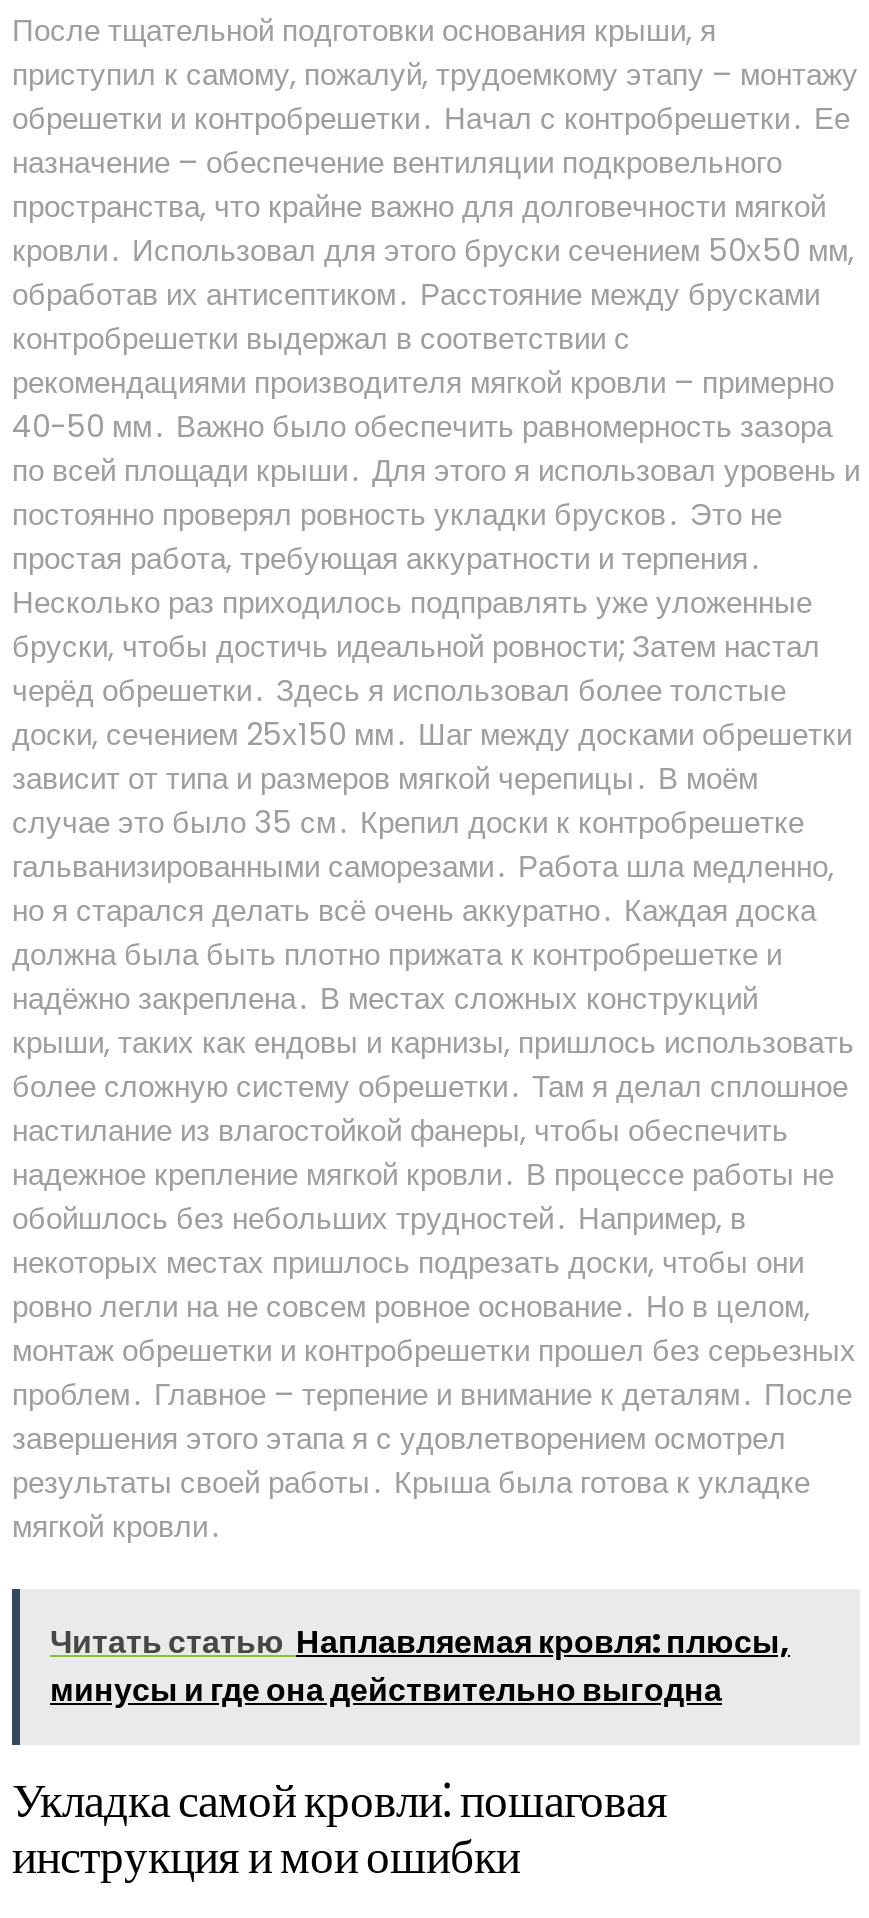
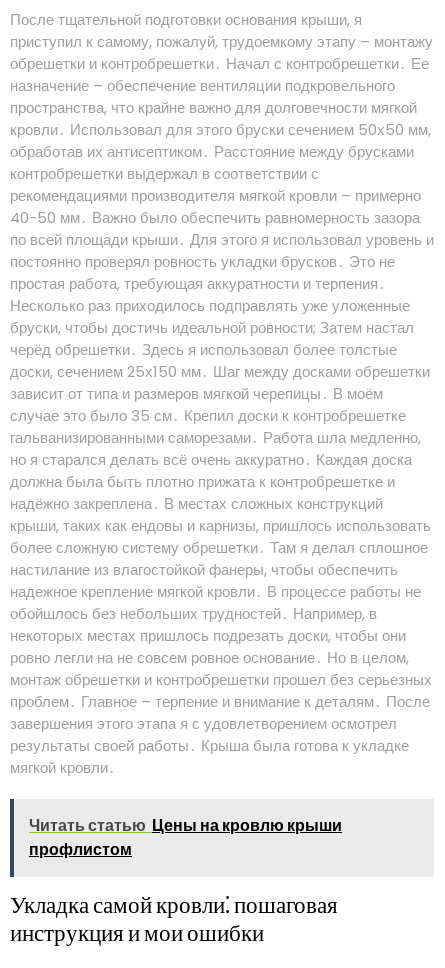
- Читать статью Наплавляемая кровля: плюсы,
- минусы и где она действительно выгодна
+ Читать статью Цены на кровлю крыши
+ профлистом
